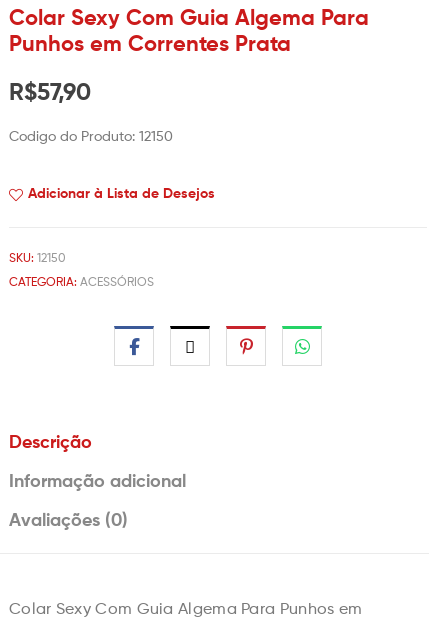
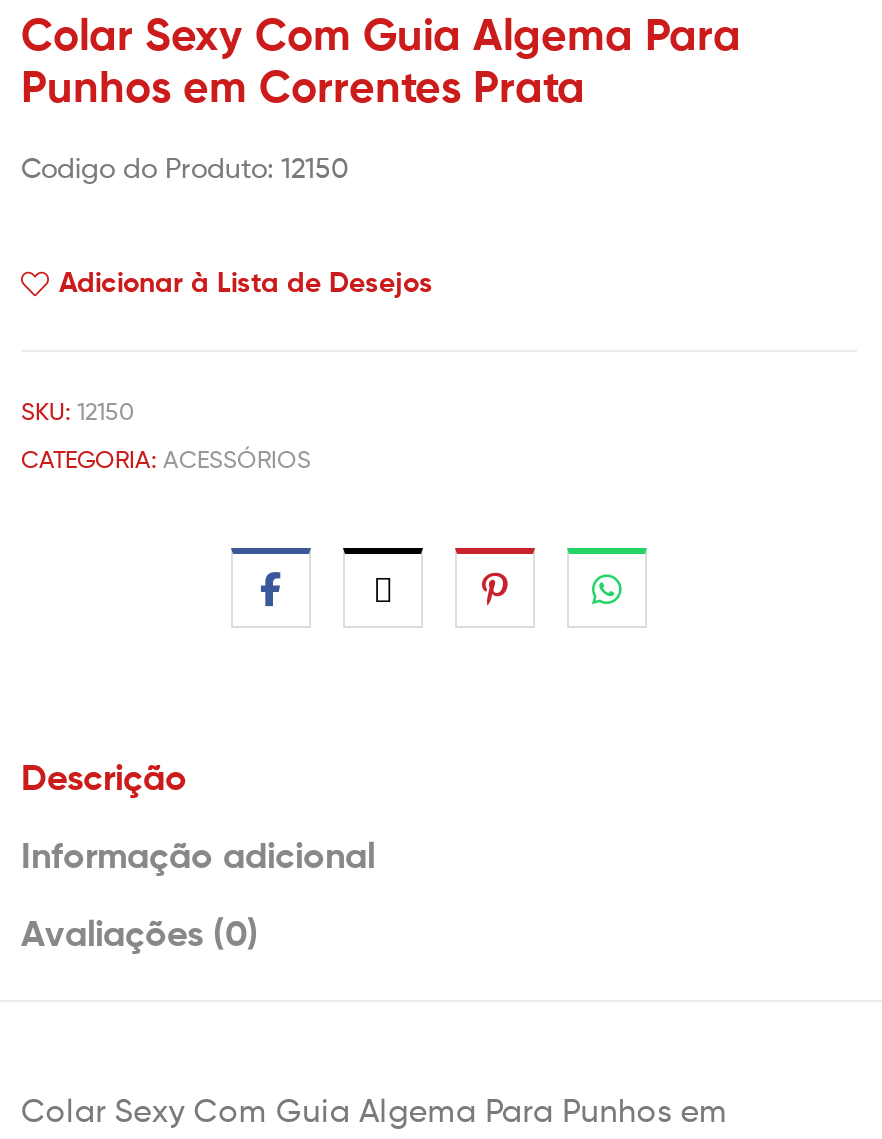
- R$57,90
